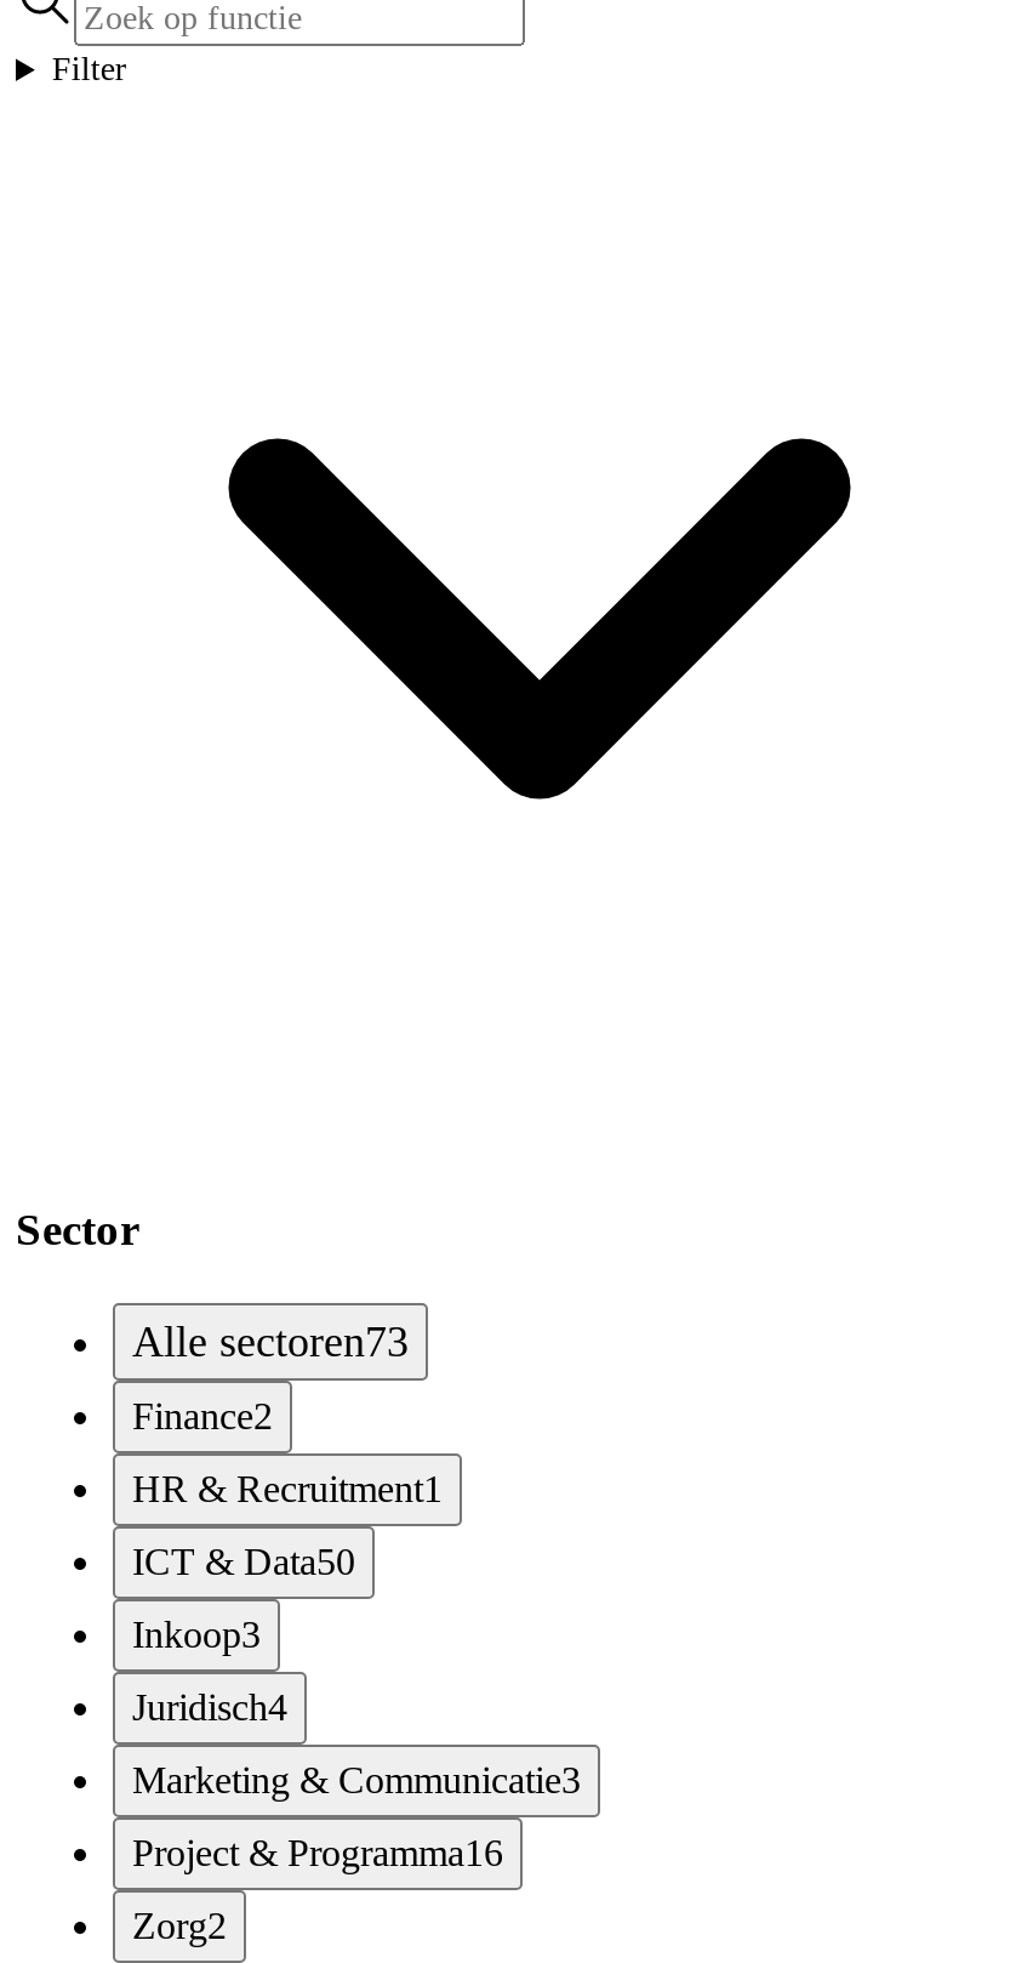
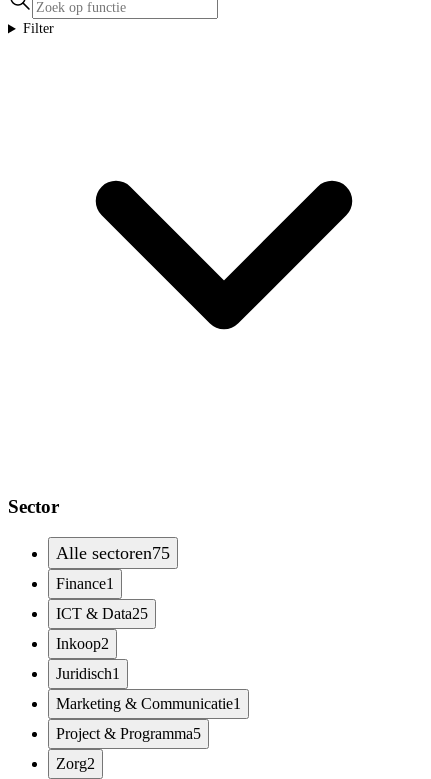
- Alle sectoren73
- Finance2
- HR & Recruitment1
- ICT & Data50
- Inkoop3
- Juridisch4
- Marketing & Communicatie3
- Project & Programma16
+ Alle sectoren75
+ Finance1
+ ICT & Data25
+ Inkoop2
+ Juridisch 1
+ Marketing & Communicatie1
+ Project & Programma5
